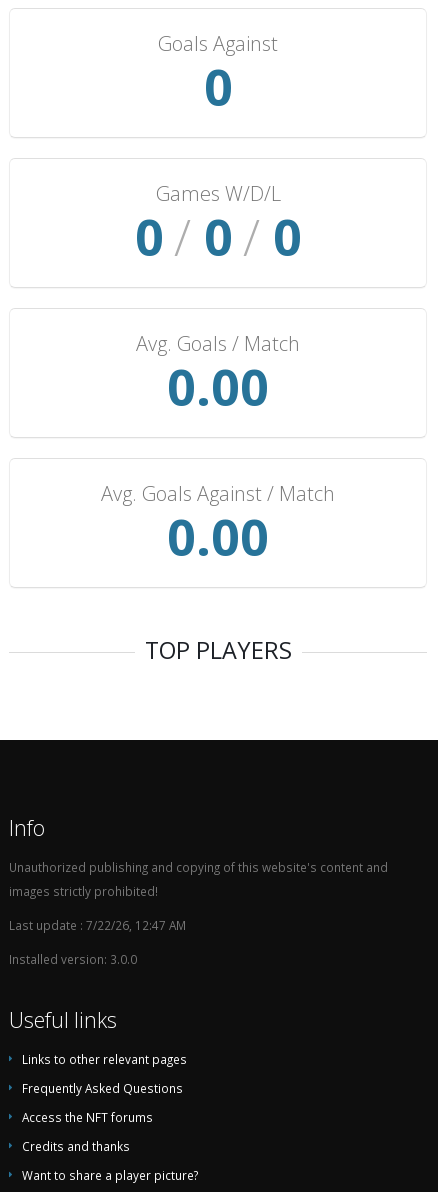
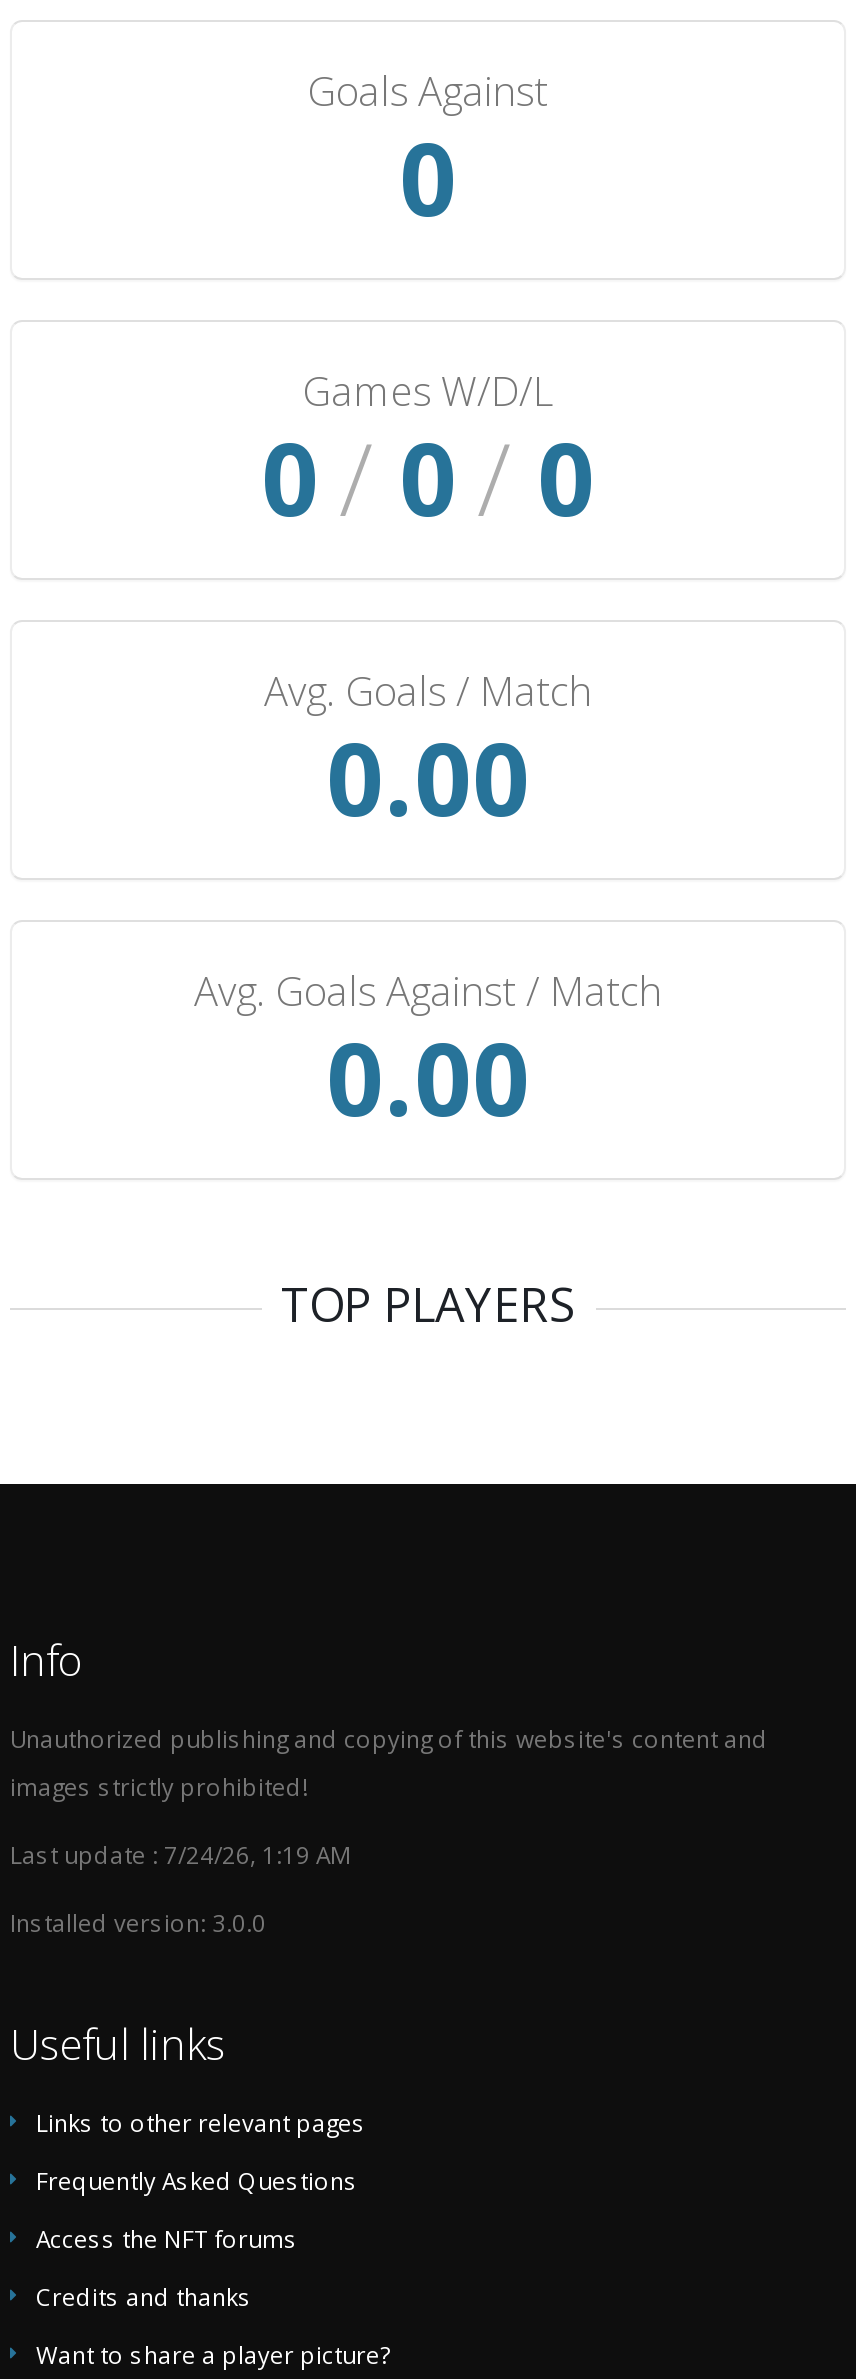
- Last update : 7/22/26, 12:47 AM
+ Last update : 7/24/26, 1:19 AM
